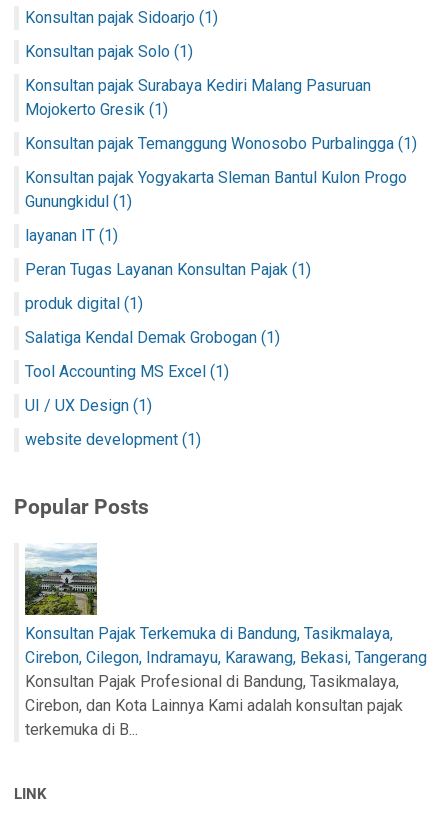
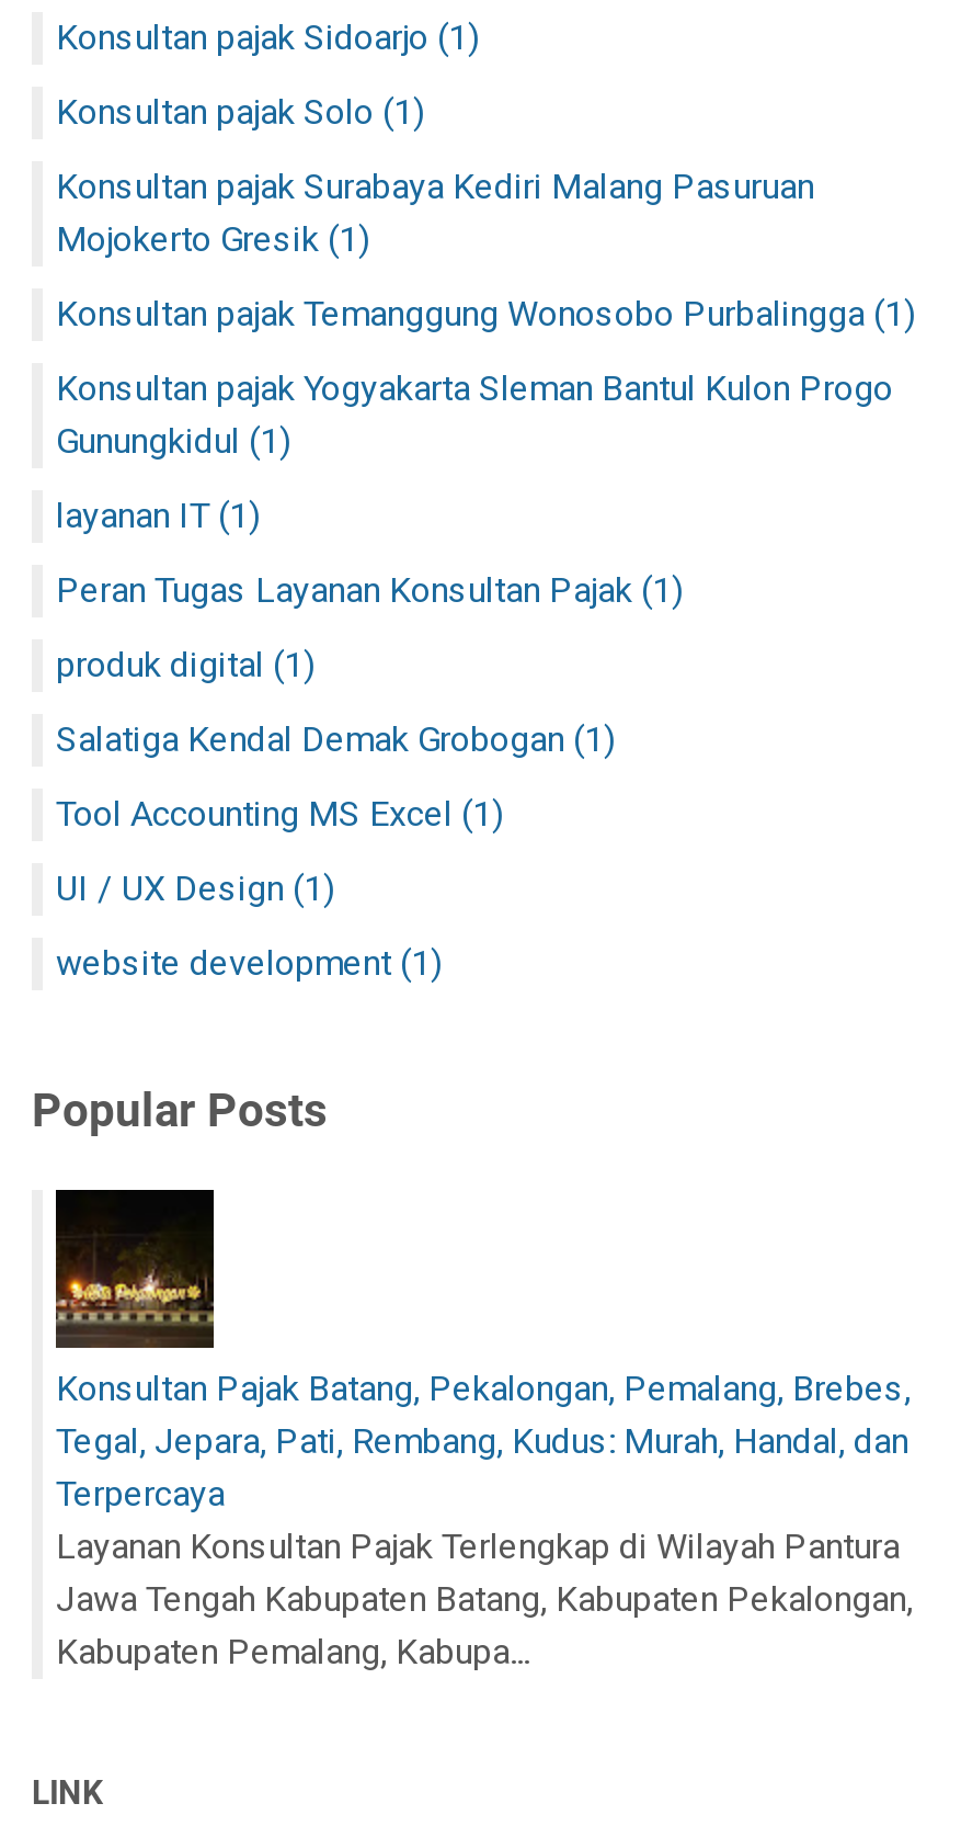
- [image]
- Konsultan Pajak Terkemuka di Bandung, Tasikmalaya,
- Cirebon, Cilegon, Indramayu, Karawang, Bekasi, Tangerang
- Konsultan Pajak Profesional di Bandung, Tasikmalaya,
- Cirebon, dan Kota Lainnya Kami adalah konsultan pajak
- terkemuka di B...
+ [image]
+ Konsultan Pajak Batang, Pekalongan, Pemalang, Brebes,
+ Tegal, Jepara, Pati, Rembang, Kudus: Murah, Handal, dan
+ Terpercaya
+ Layanan Konsultan Pajak Terlengkap di Wilayah Pantura
+ Jawa Tengah Kabupaten Batang, Kabupaten Pekalongan,
+ Kabupaten Pemalang, Kabupa...
